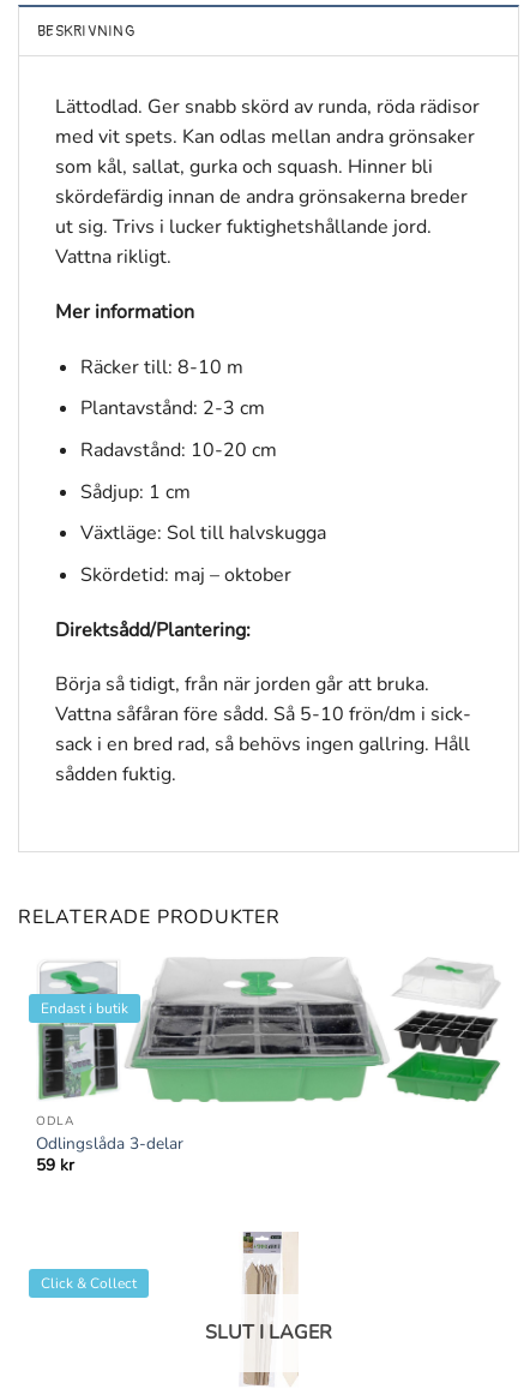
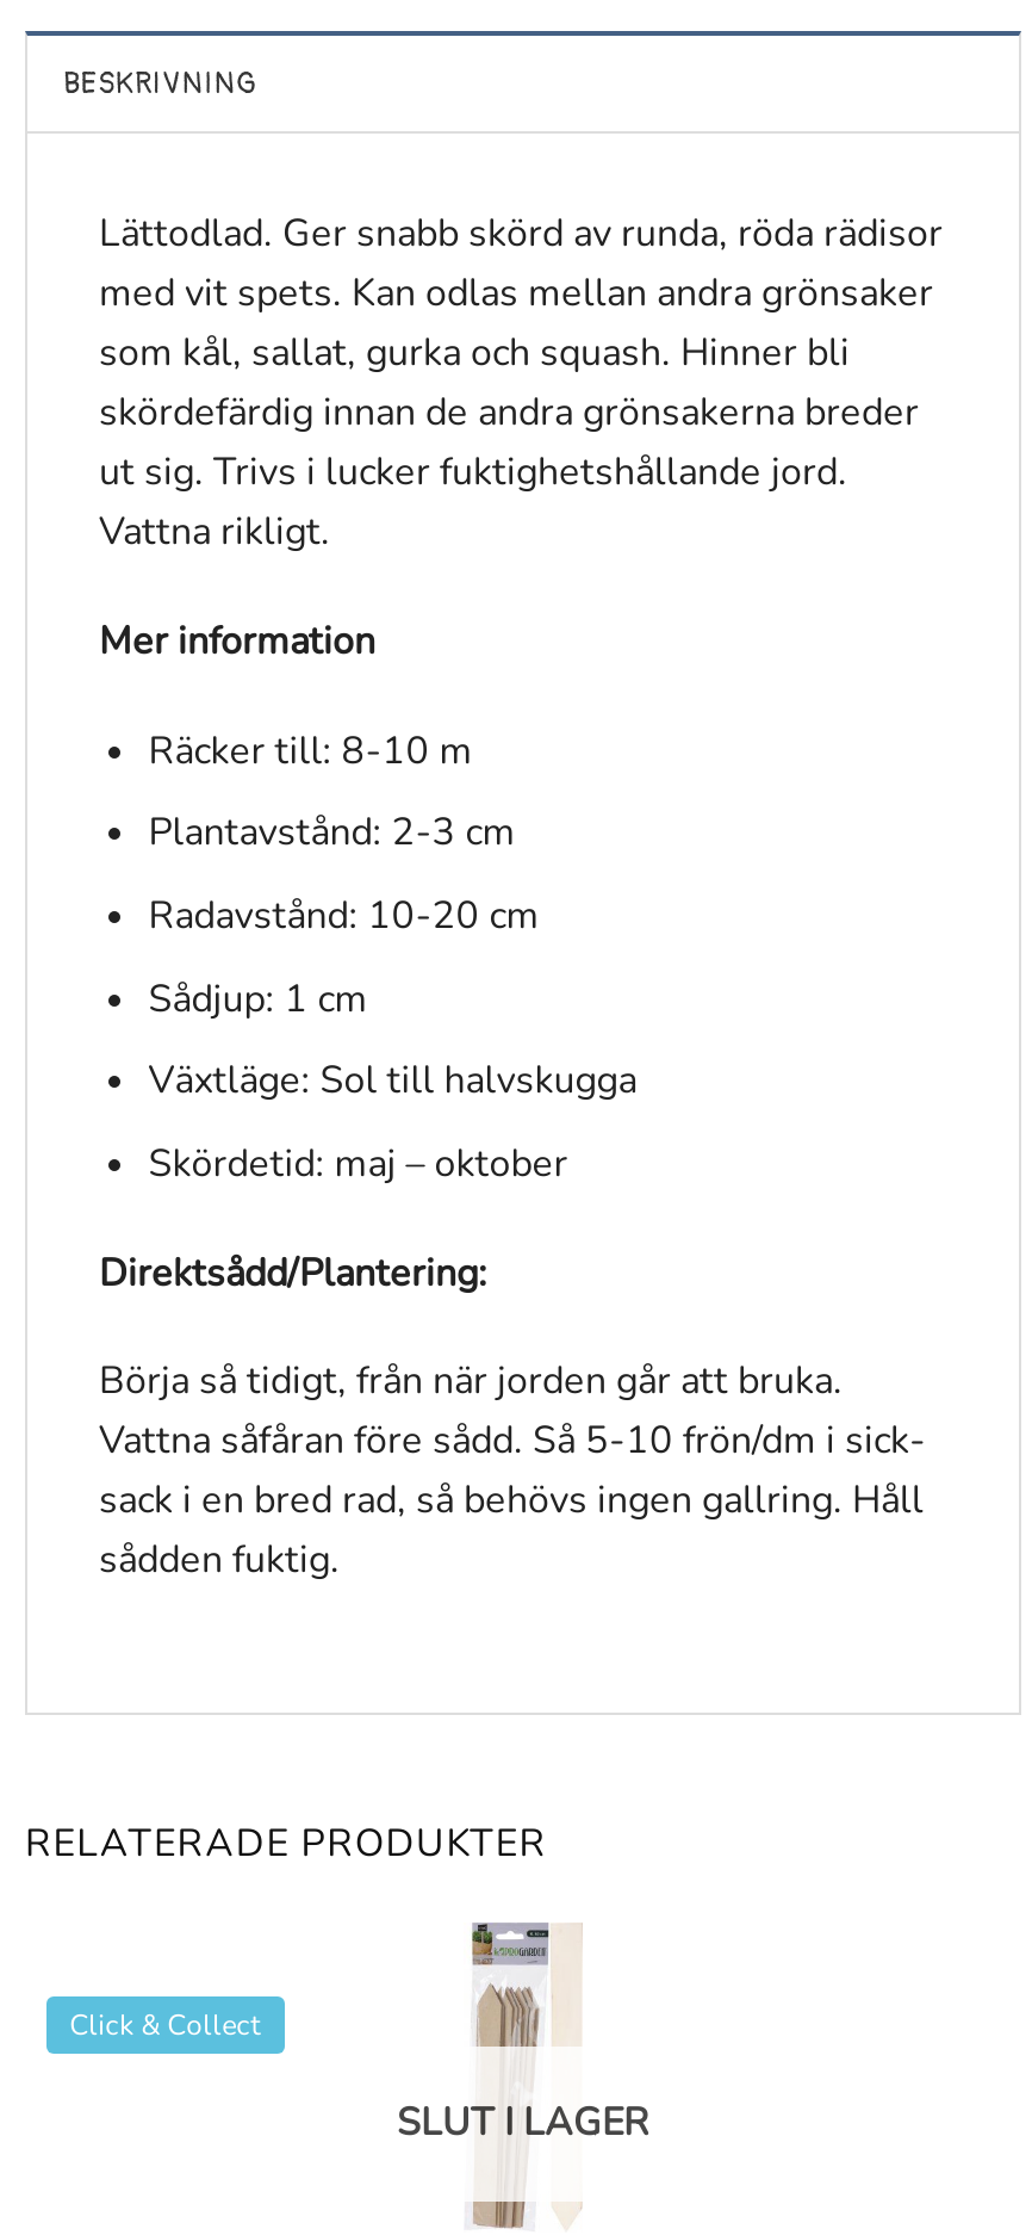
- [image]
- Endast i butik

- ODLA
- Odlingslåda 3-delar
- 59 kr
